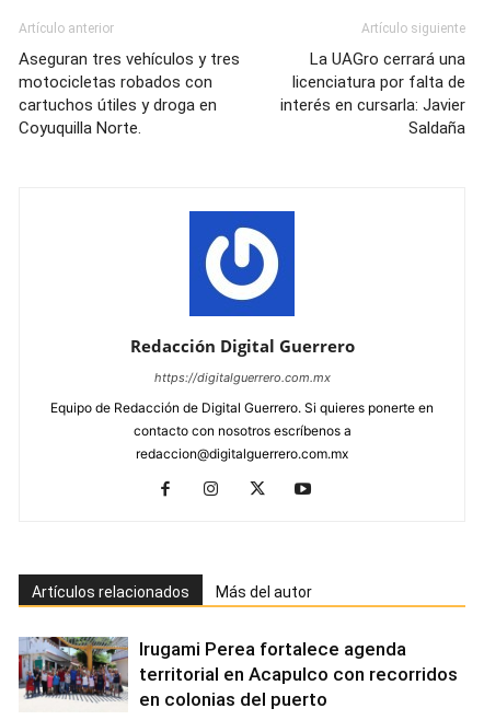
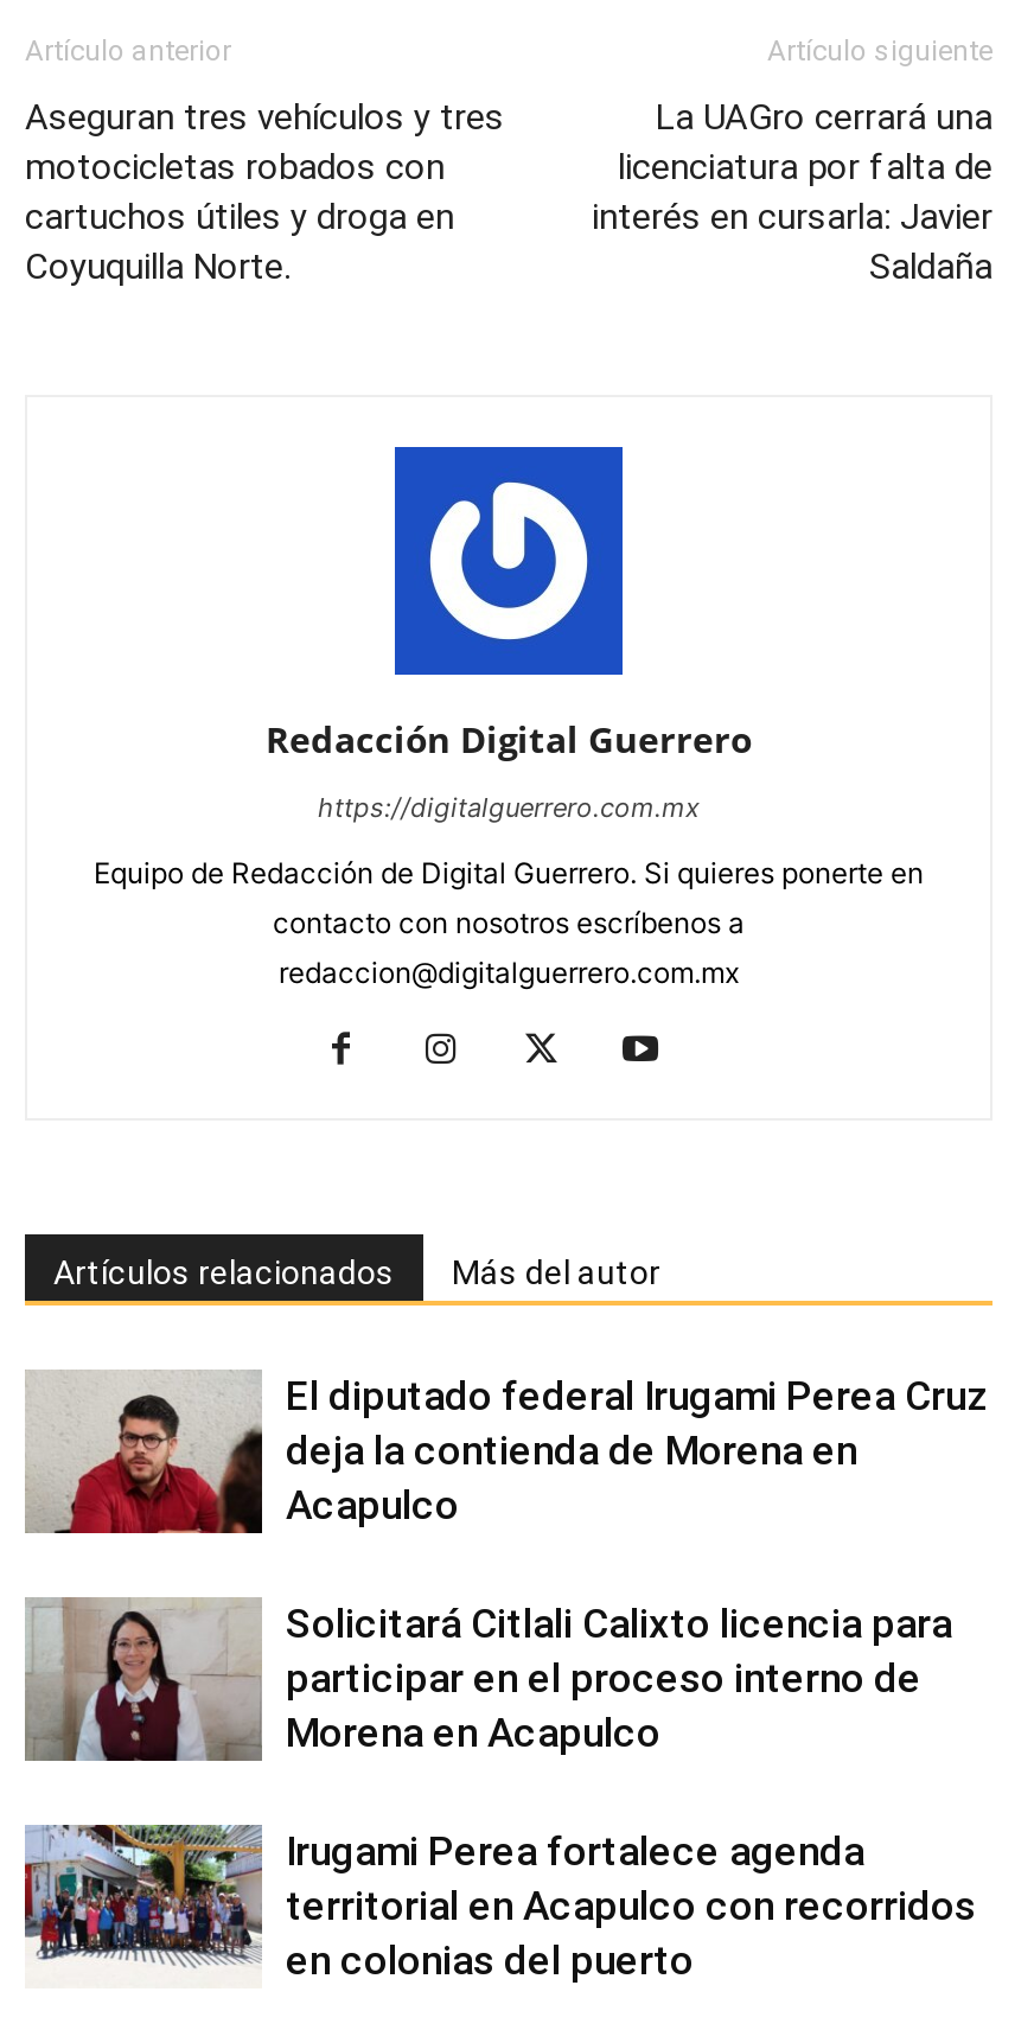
+ [image]

+ [image]
+ El diputado federal Irugami Perea Cruz
+ deja la contienda de Morena en
+ Acapulco
+ Solicitará Citlali Calixto licencia para
+ participar en el proceso interno de
+ Morena en Acapulco
